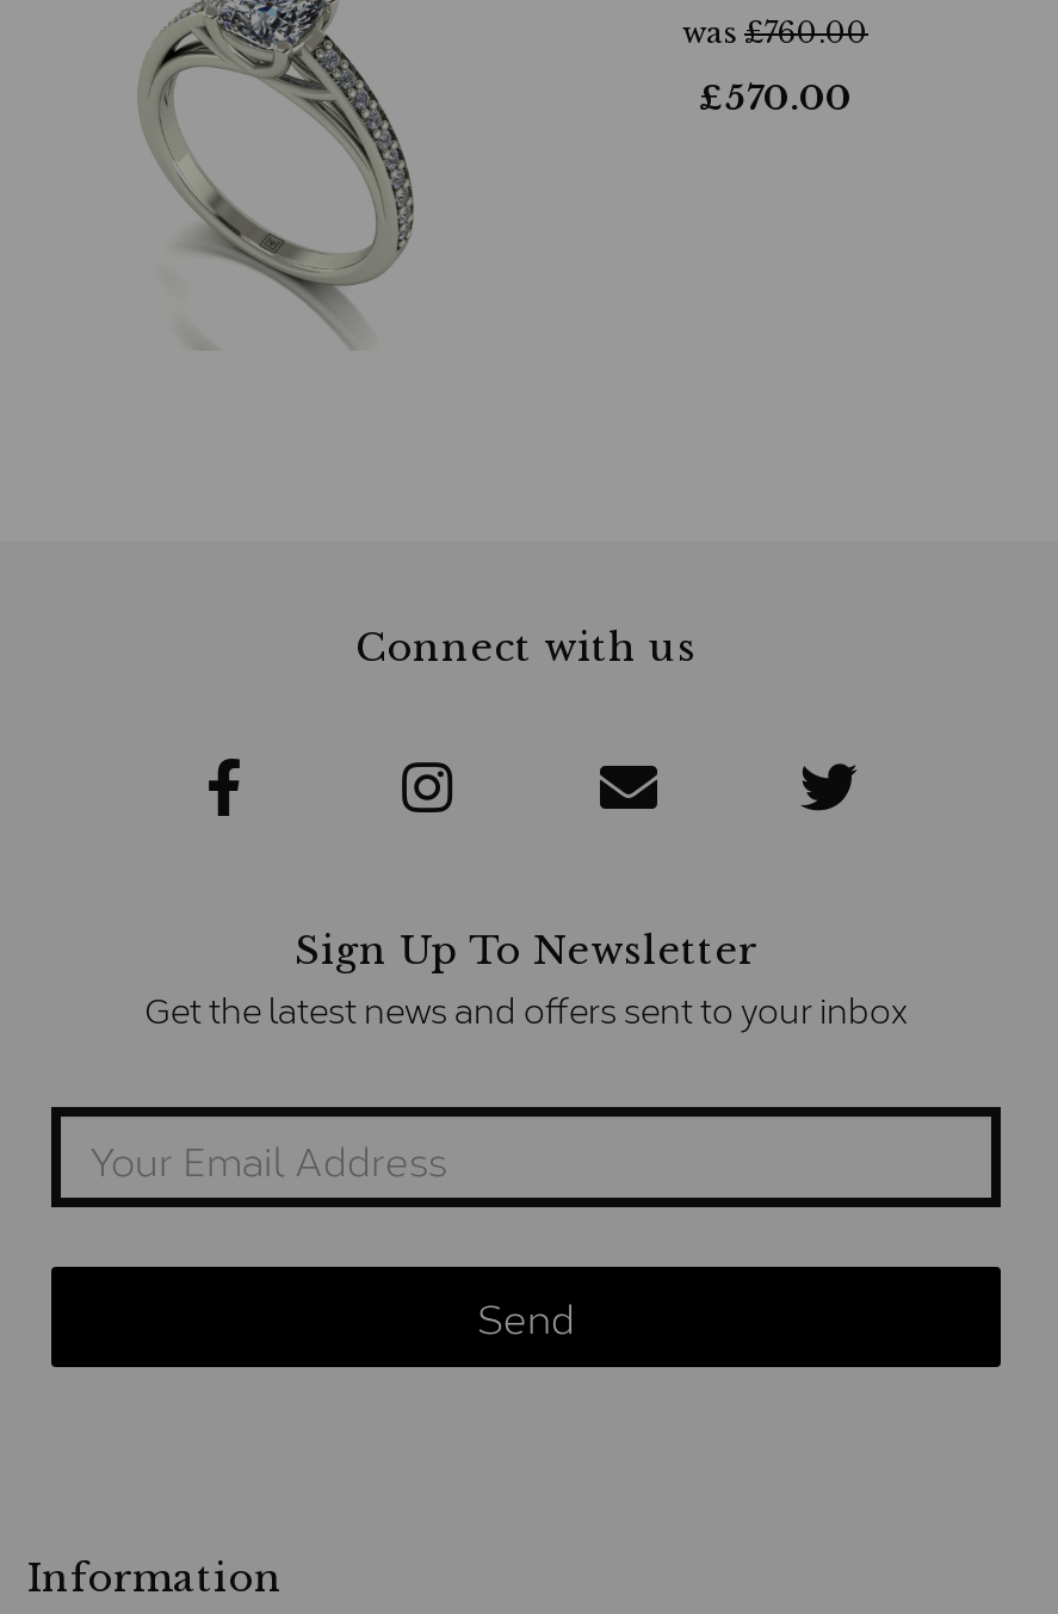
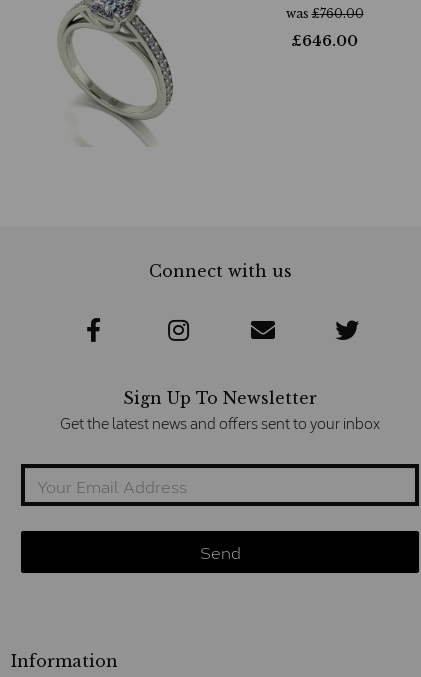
- £570.00
+ £646.00
